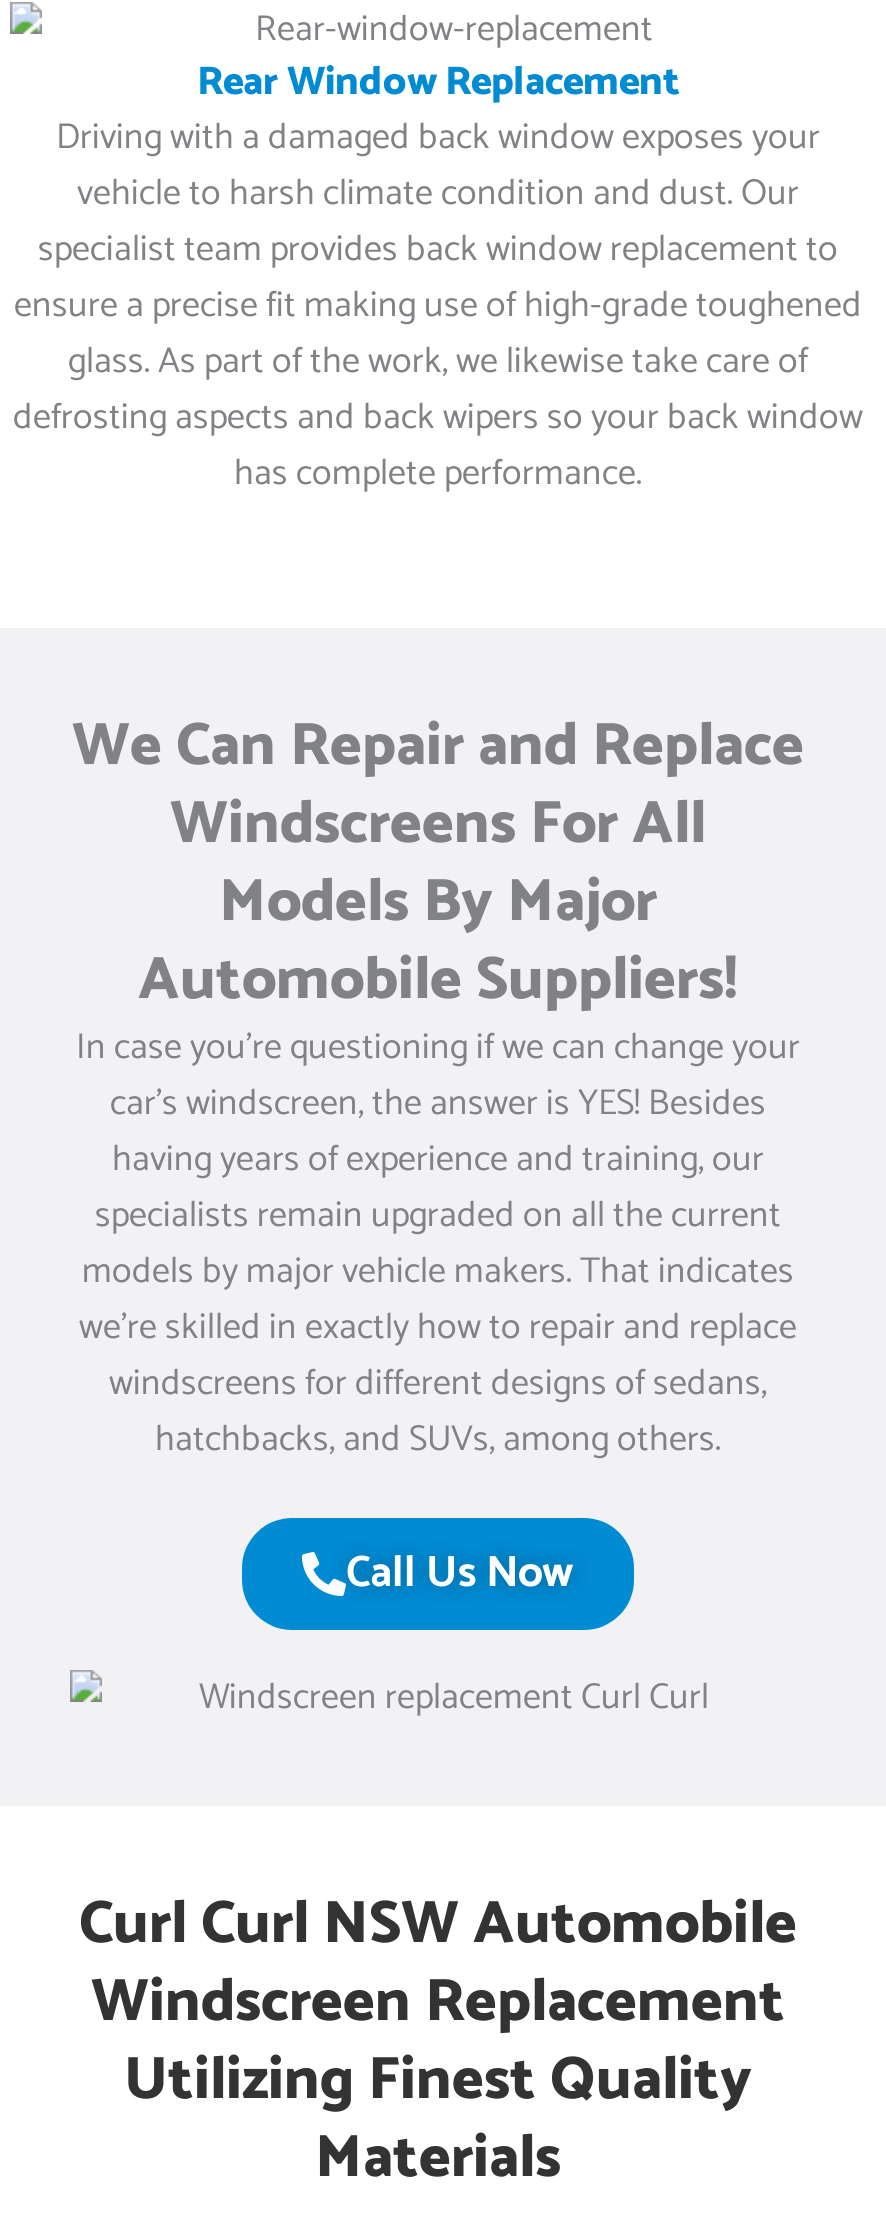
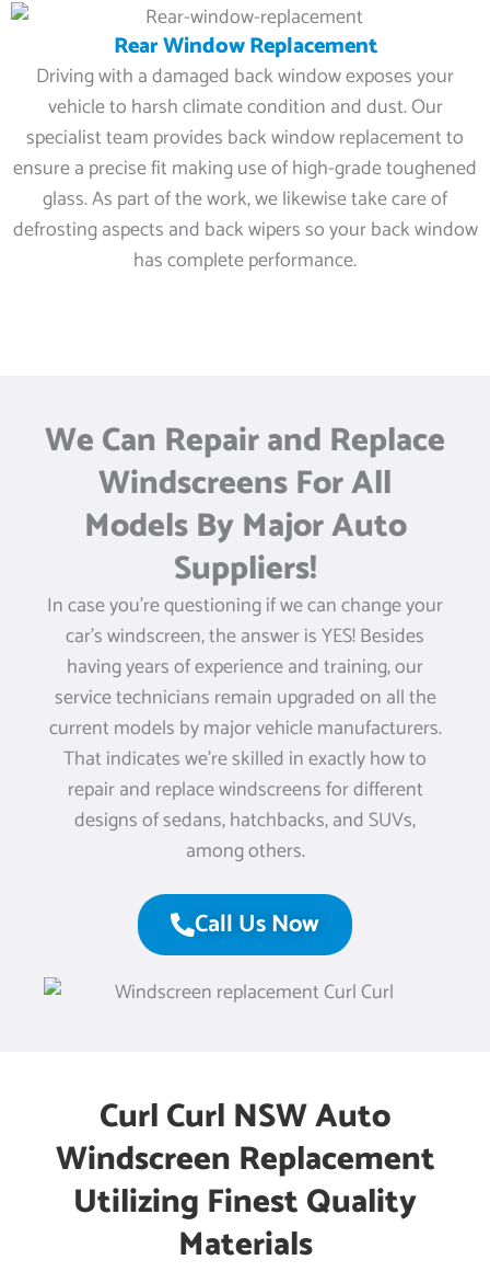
- Models By Major
- Automobile Suppliers!
+ Models By Major Auto
+ Suppliers!

- specialists remain upgraded on all the current
- models by major vehicle makers. That indicates
- we’re skilled in exactly how to repair and replace
- windscreens for different designs of sedans,
- hatchbacks, and SUVs, among others.
+ service technicians remain upgraded on all the
+ current models by major vehicle manufacturers.
+ That indicates we’re skilled in exactly how to
+ repair and replace windscreens for different
+ designs of sedans, hatchbacks, and SUVs,
+ among others.

- Curl Curl NSW Automobile
+ Curl Curl NSW Auto
